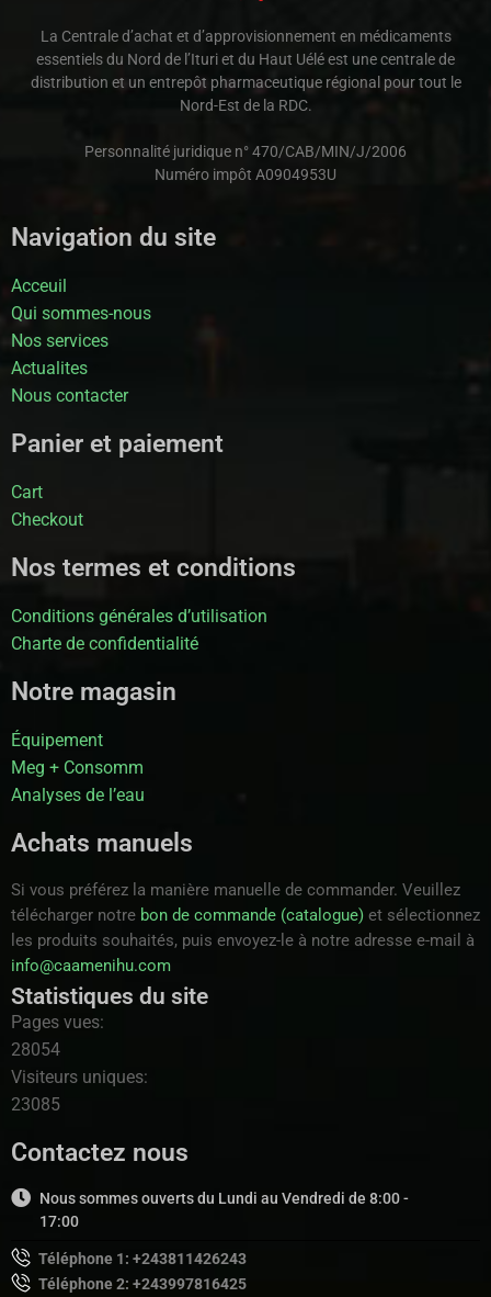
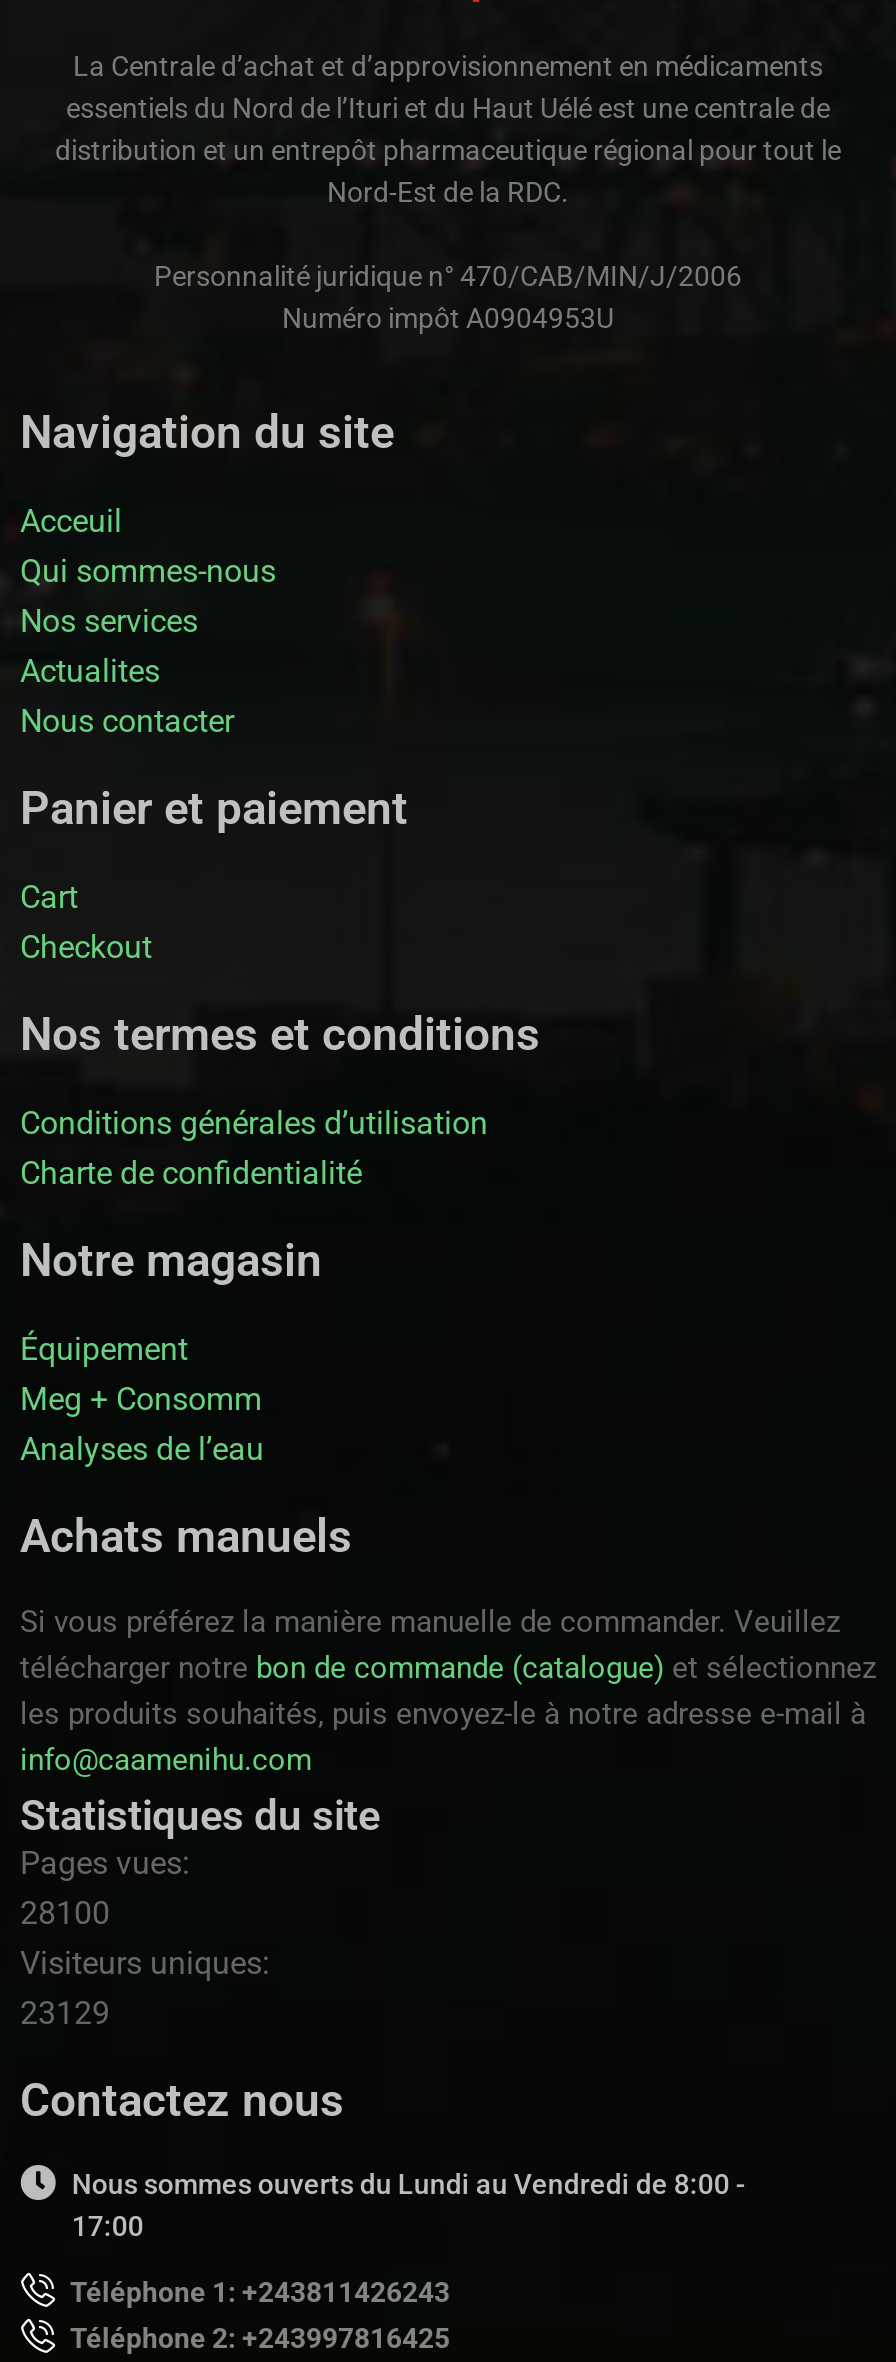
- 28054
+ 28100

- 23085
+ 23129
